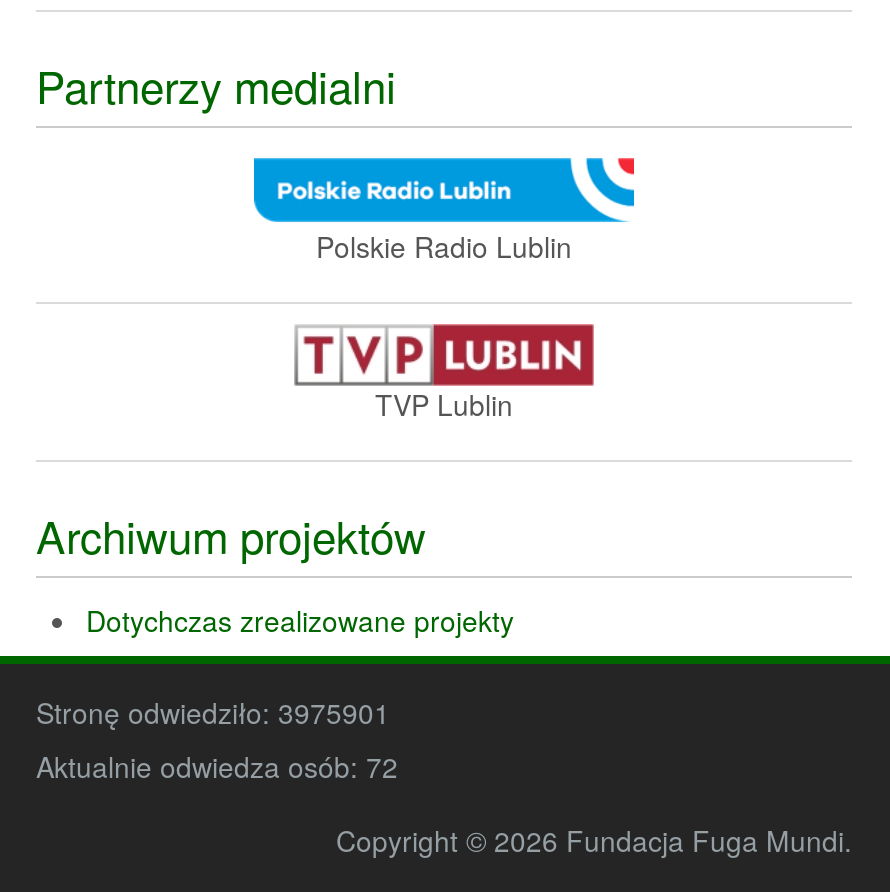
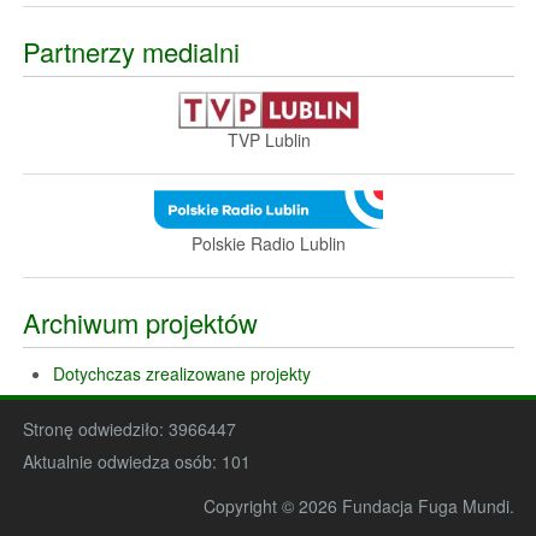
moved down: [image] | Polskie Radio Lublin

moved up: TVP Lublin

- Stronę odwiedziło: 3975901
+ Stronę odwiedziło: 3966447

- Aktualnie odwiedza osób: 72
+ Aktualnie odwiedza osób: 101
